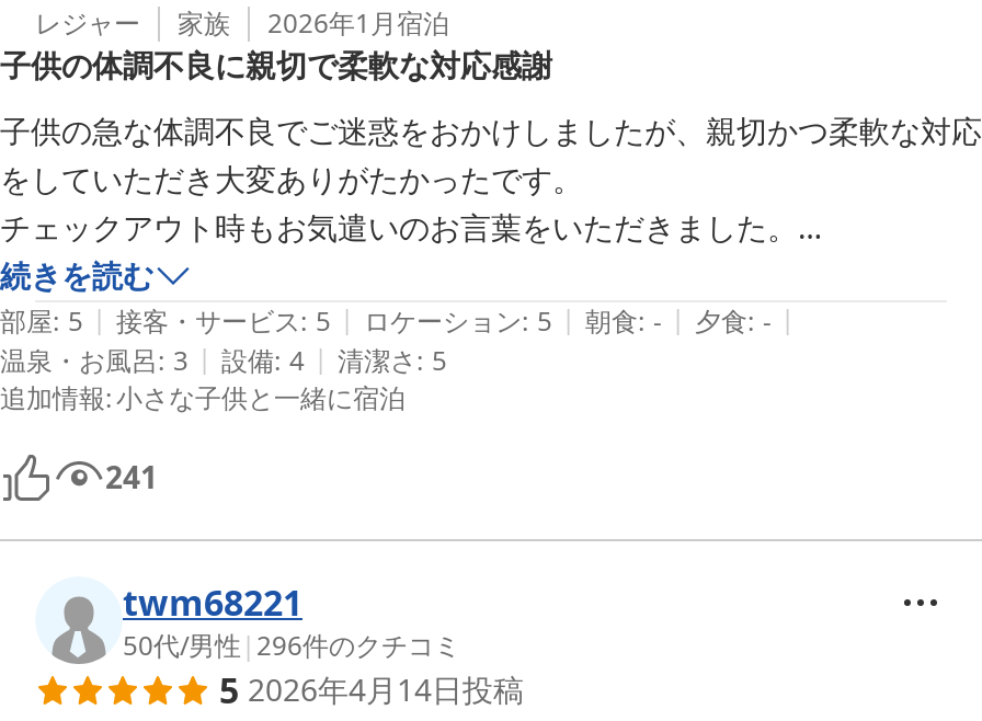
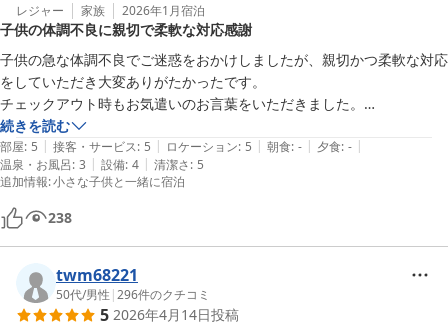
- 241
+ 238
